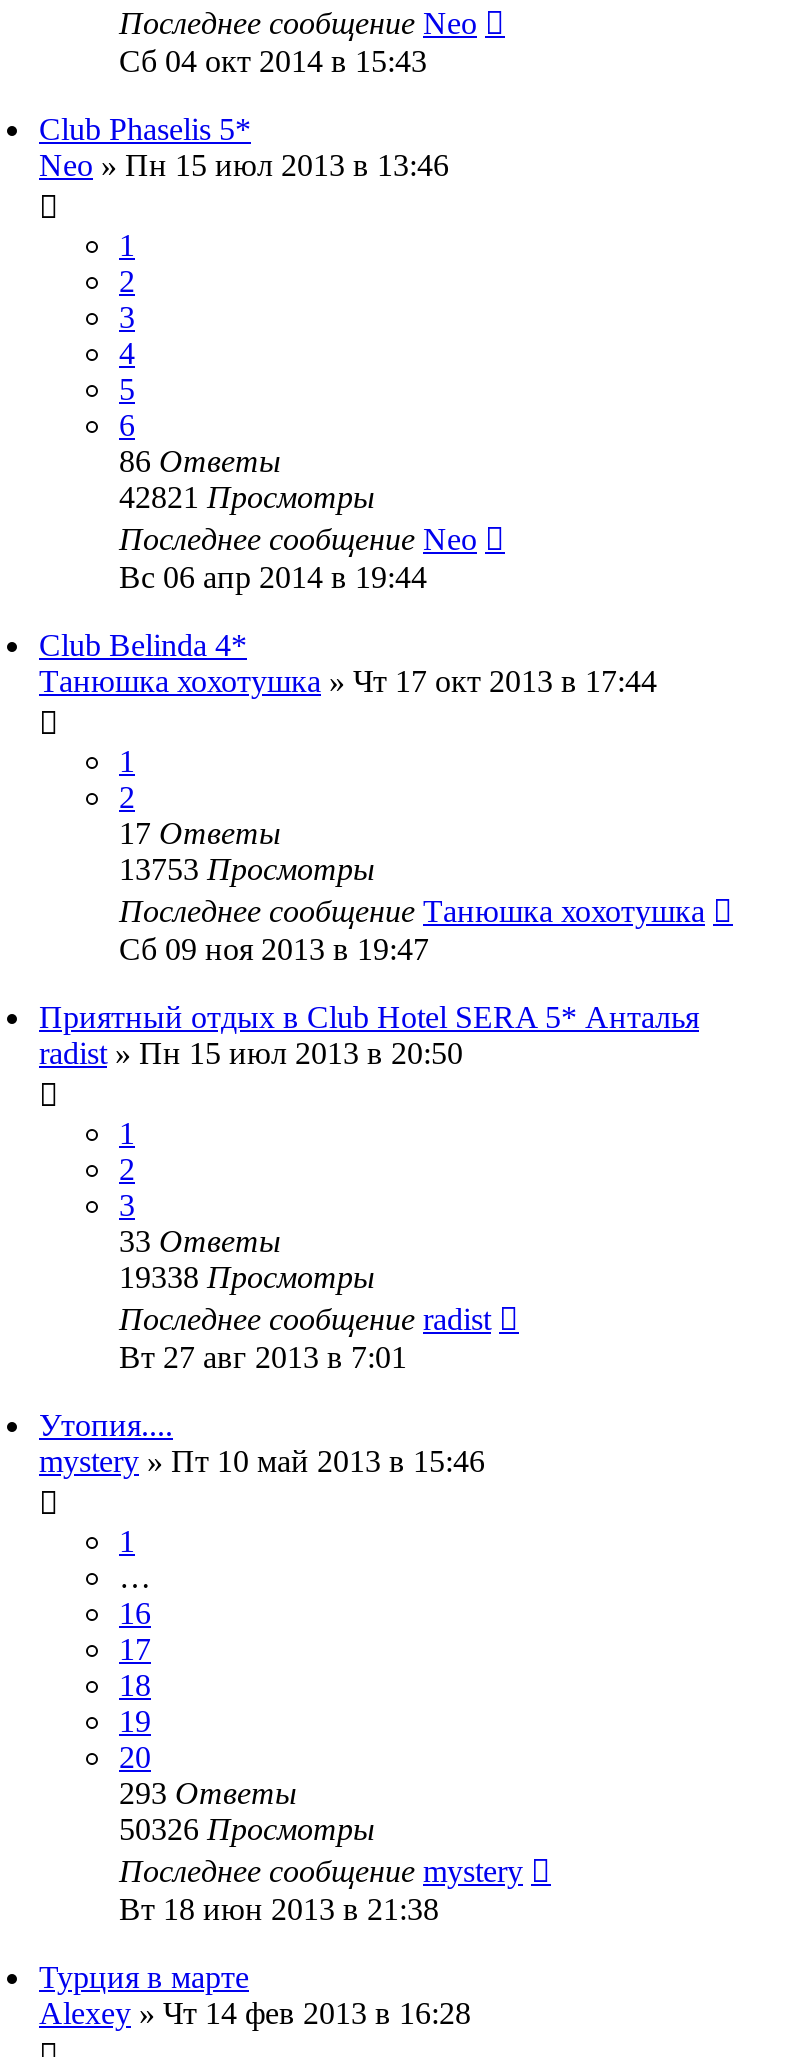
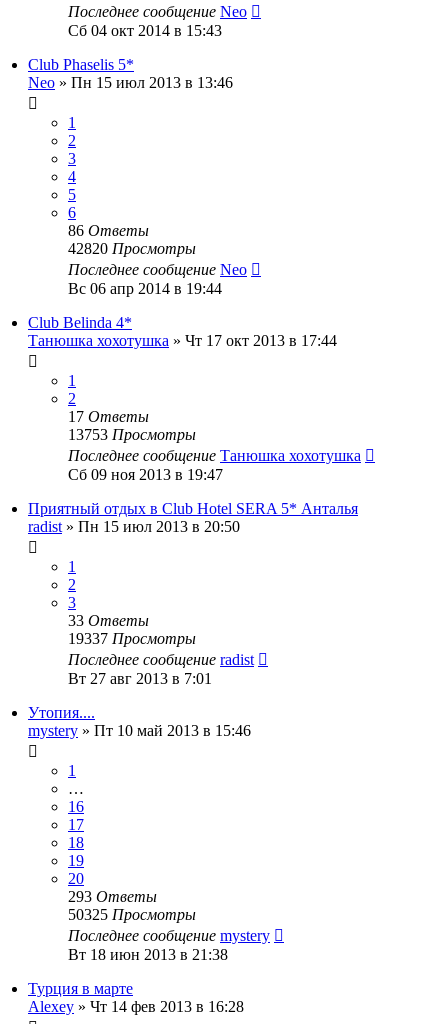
- 42821 Просмотры
+ 42820 Просмотры

- 19338 Просмотры
+ 19337 Просмотры

- 50326 Просмотры
+ 50325 Просмотры
